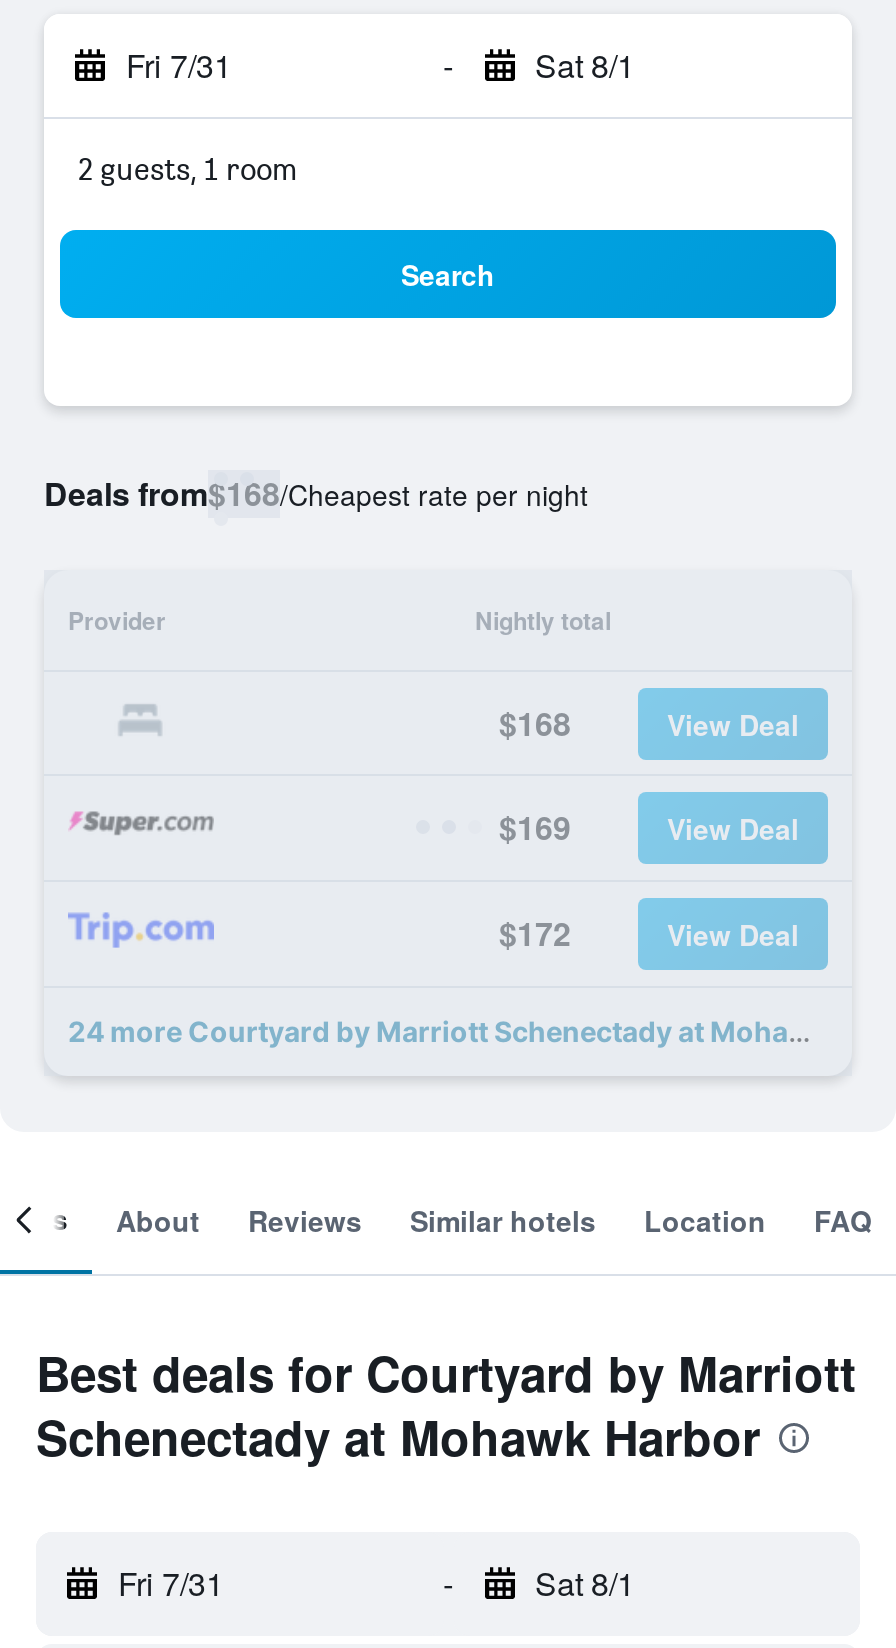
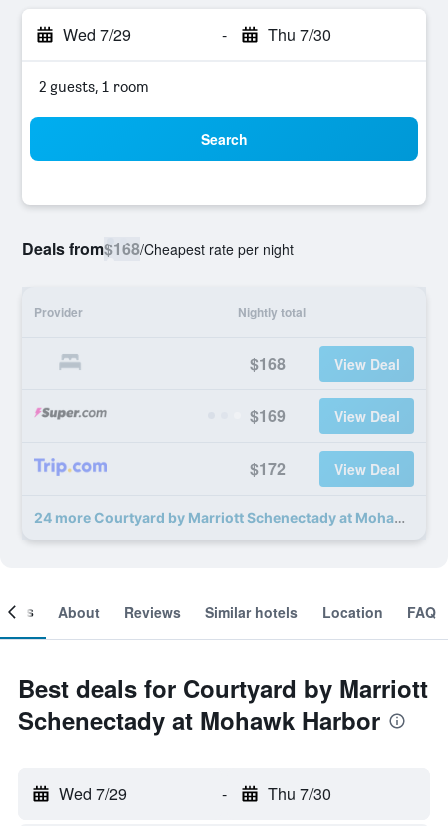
- Fri 7/31
+ Wed 7/29

- Sat 8/1
+ Thu 7/30

- Fri 7/31
+ Wed 7/29

- Sat 8/1
+ Thu 7/30
